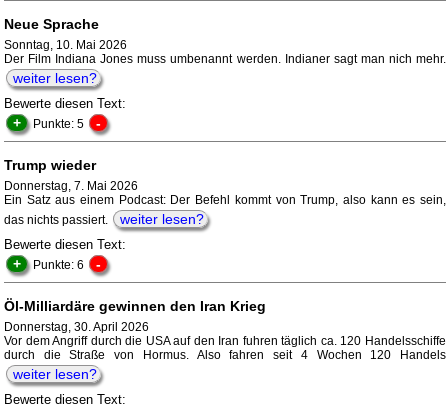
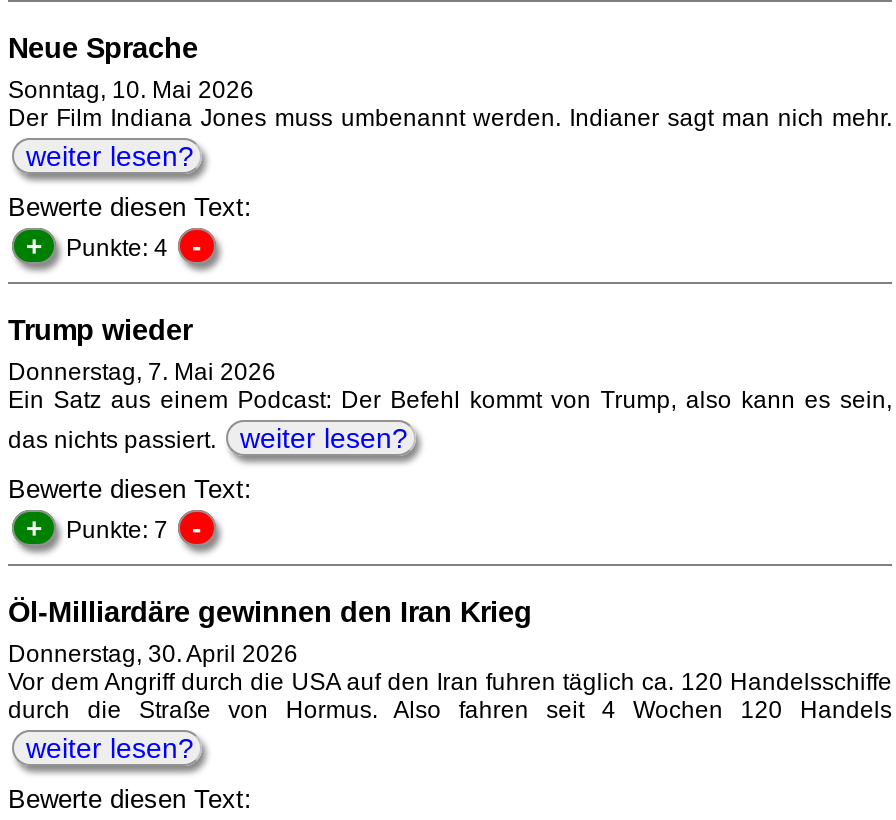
- Punkte: 5
+ Punkte: 4

- Punkte: 6
+ Punkte: 7
